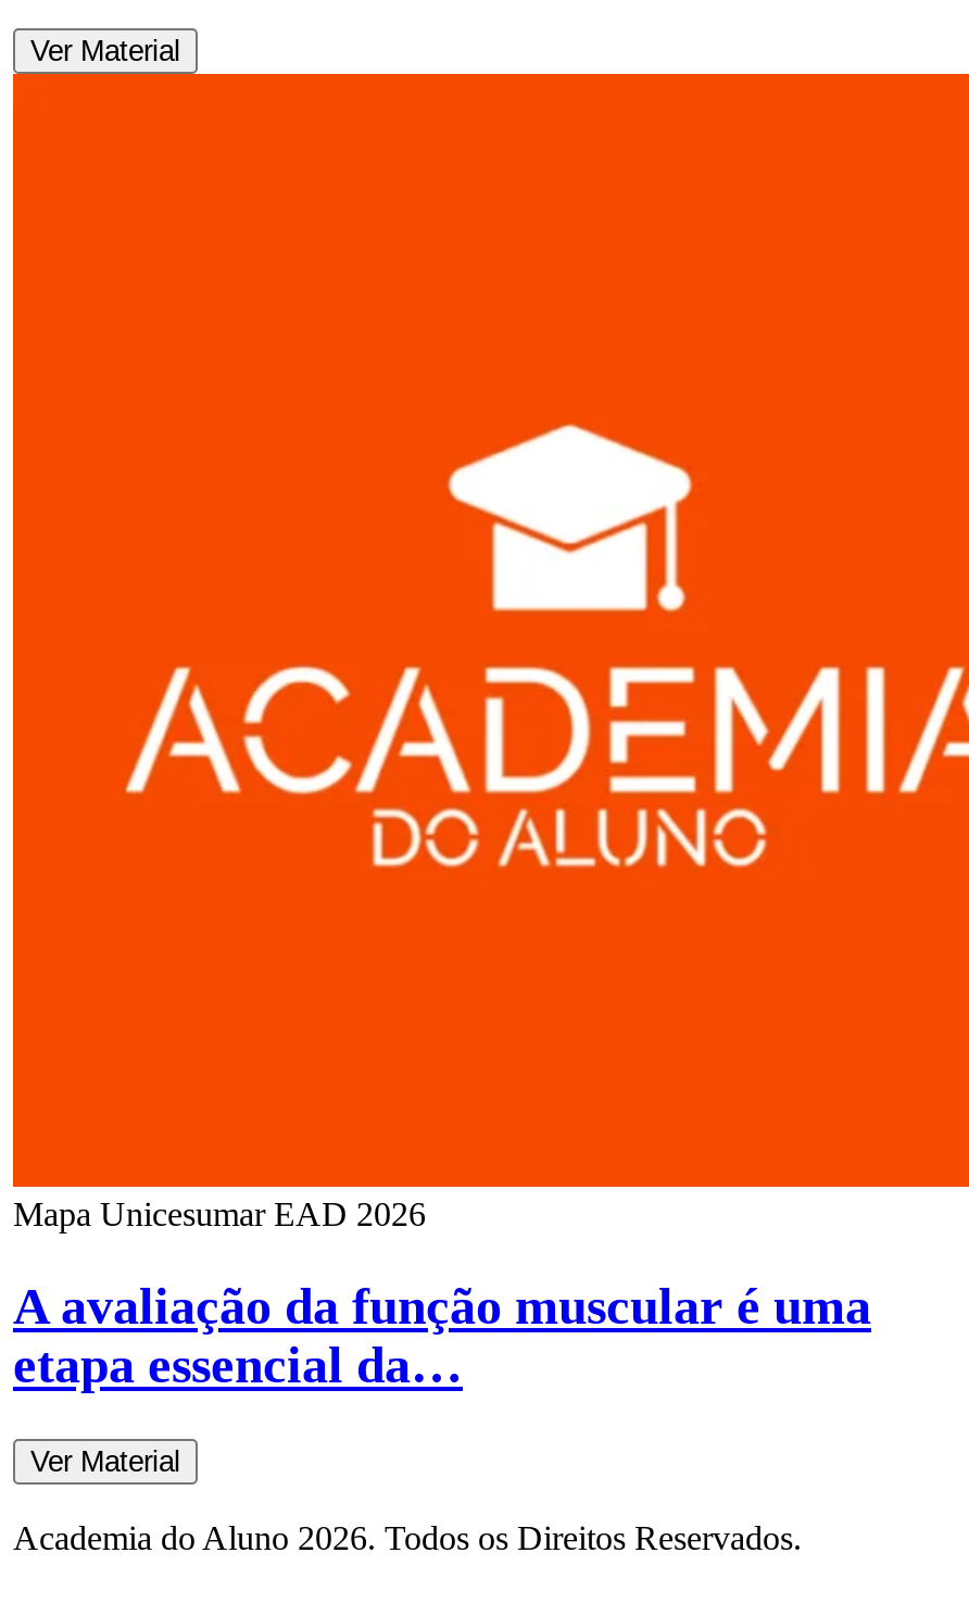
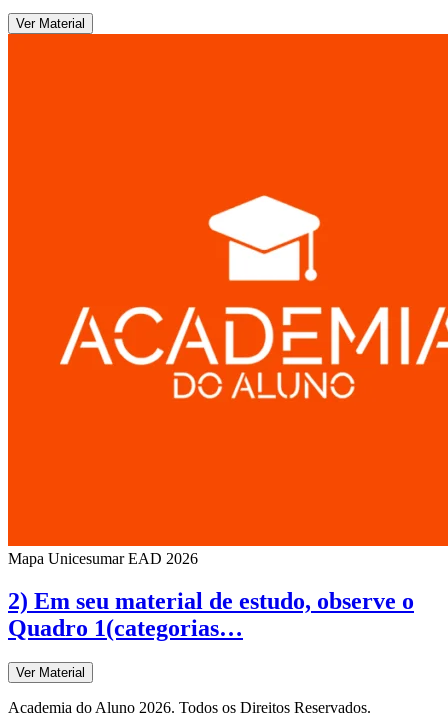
- A avaliação da função muscular é uma
- etapa essencial da…
+ 2) Em seu material de estudo, observe o
+ Quadro 1(categorias…
